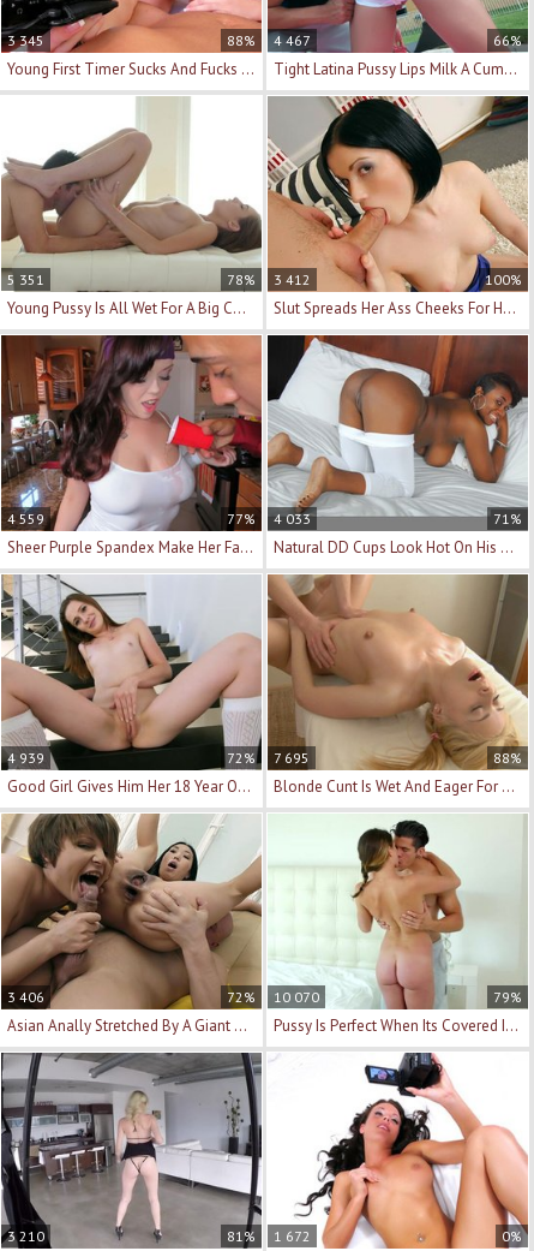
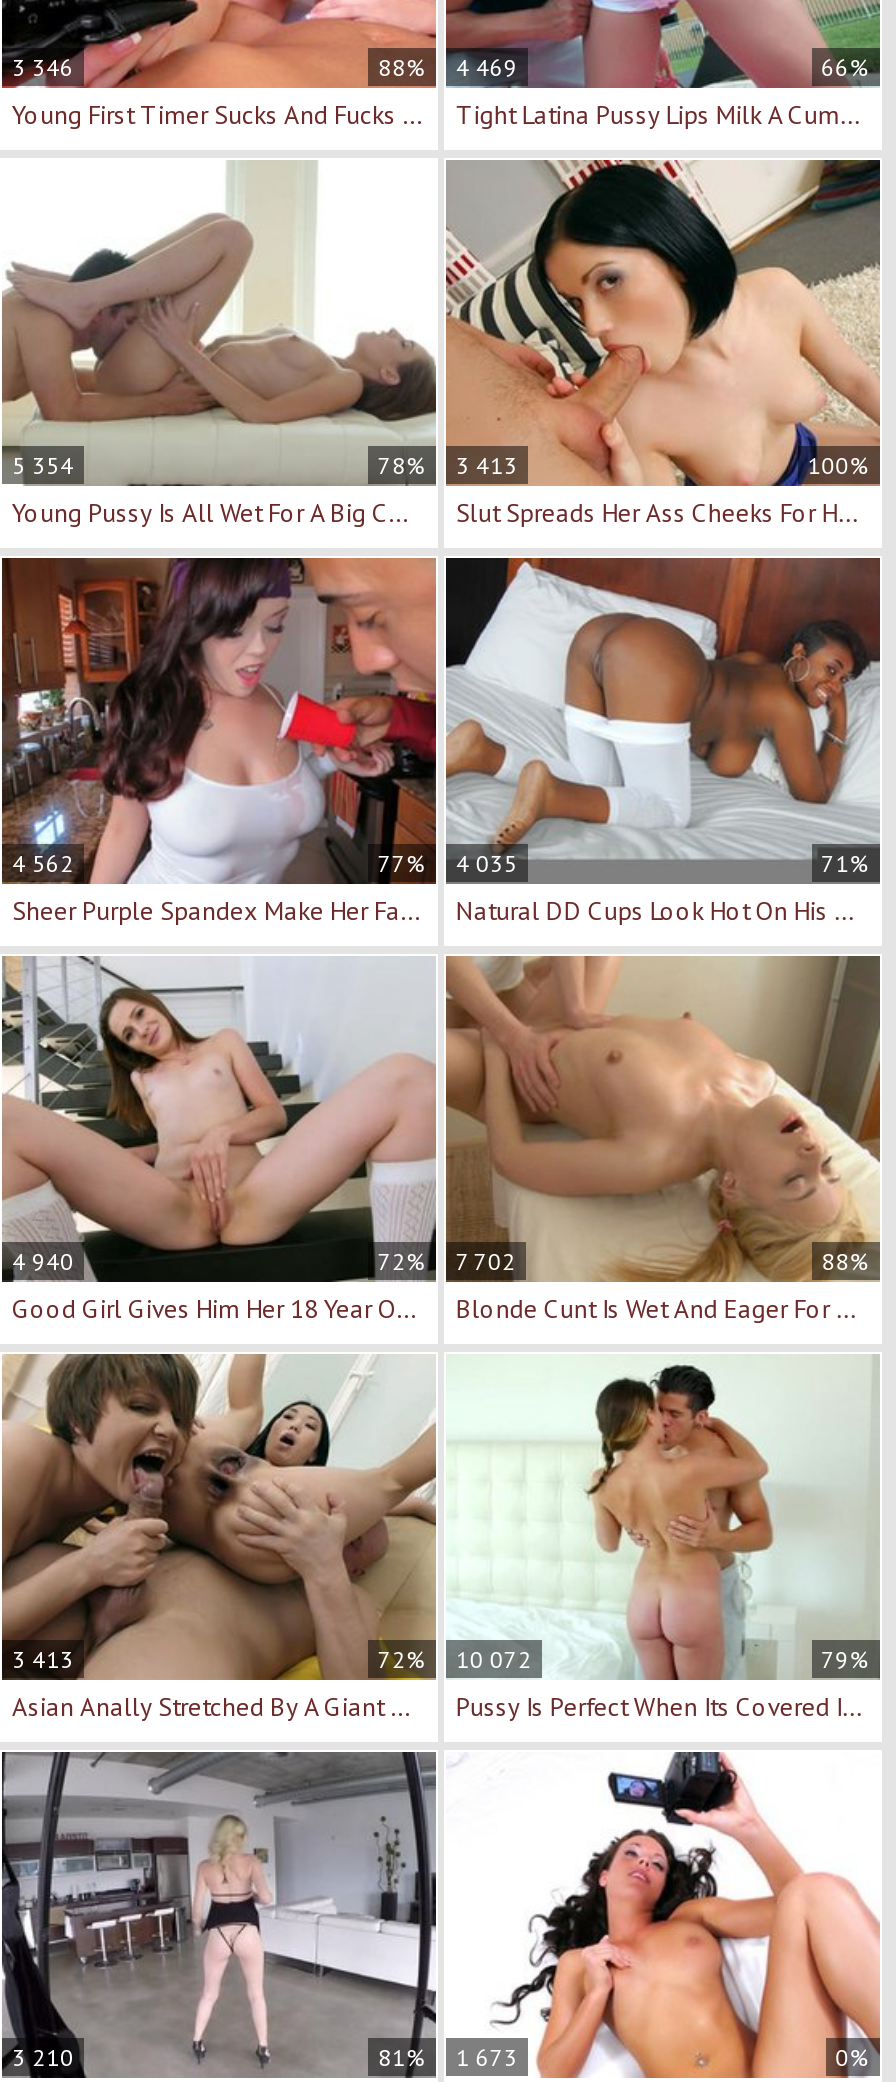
- 3 345
+ 3 346

- 88% 4 467
+ 88% 4 469

- 5 351
+ 5 354

- 78% 3 412
+ 78% 3 413

- 4 559
+ 4 562

- 77% 4 033
+ 77% 4 035

- 4 939
+ 4 940

- 72% 7 695
+ 72% 7 702

- 3 406
+ 3 413

- 72% 10 070
+ 72% 10 072

- 81% 1 672
+ 81% 1 673
